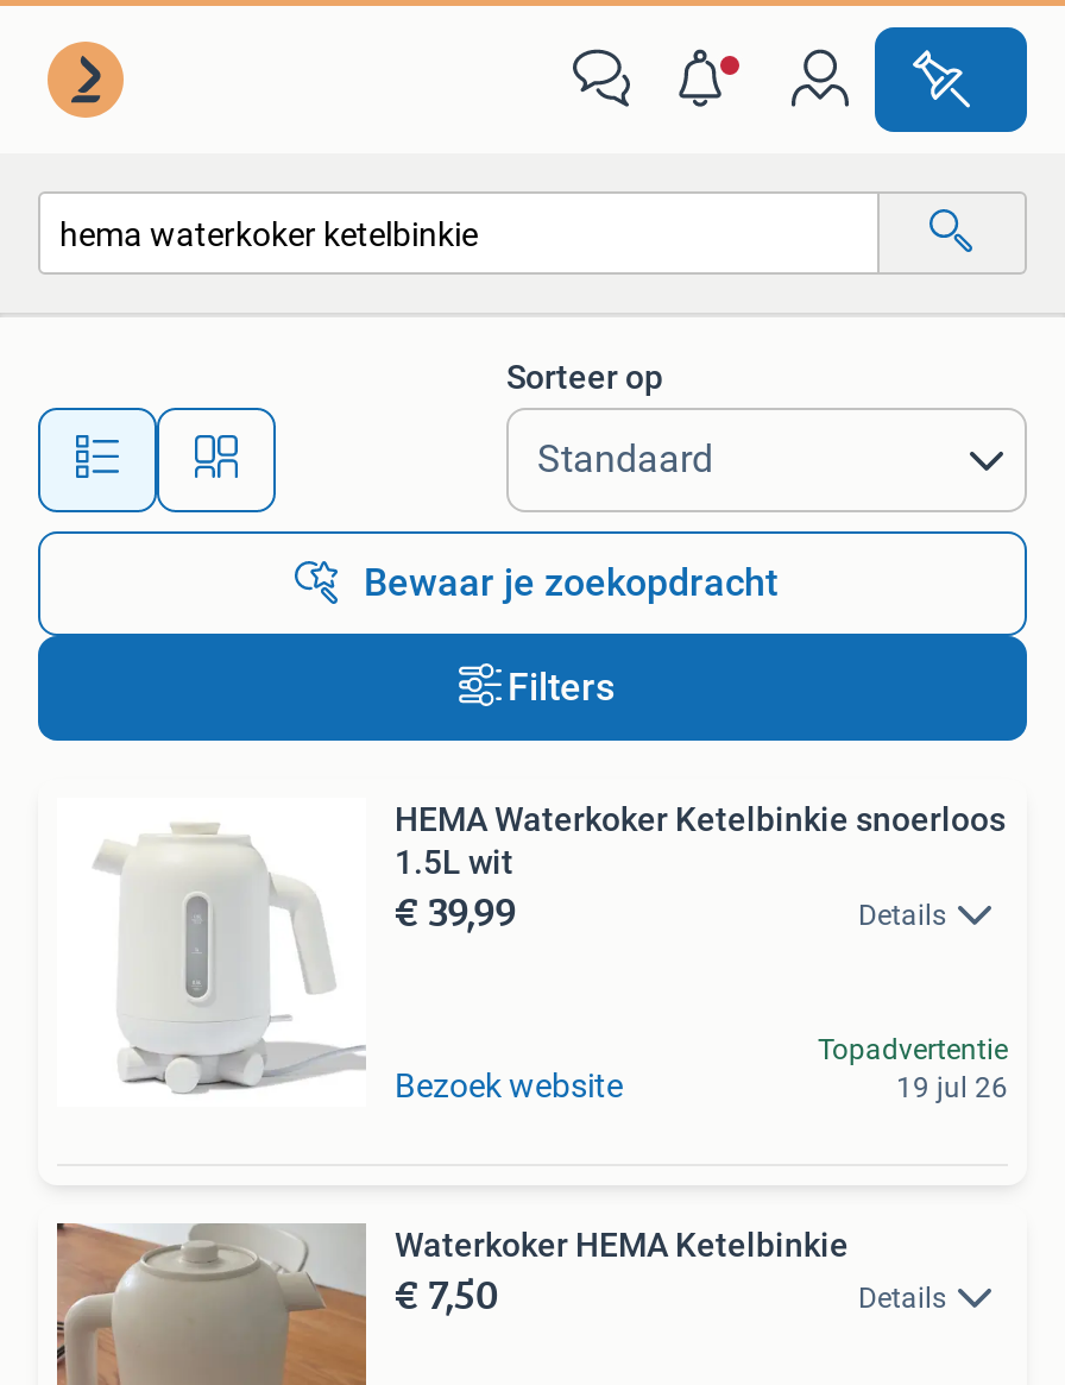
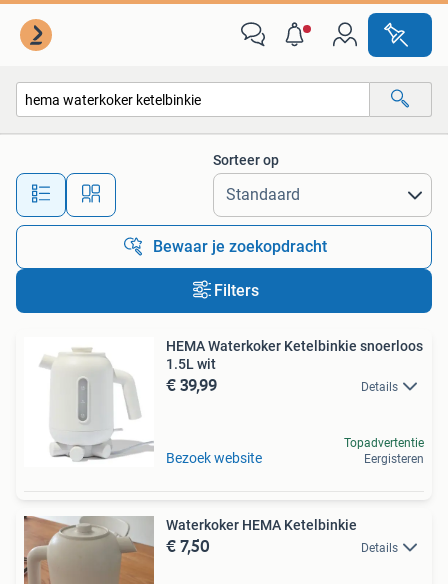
- 19 jul 26
+ Eergisteren
